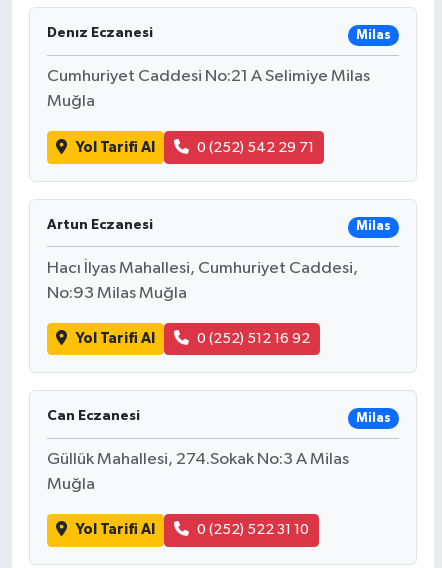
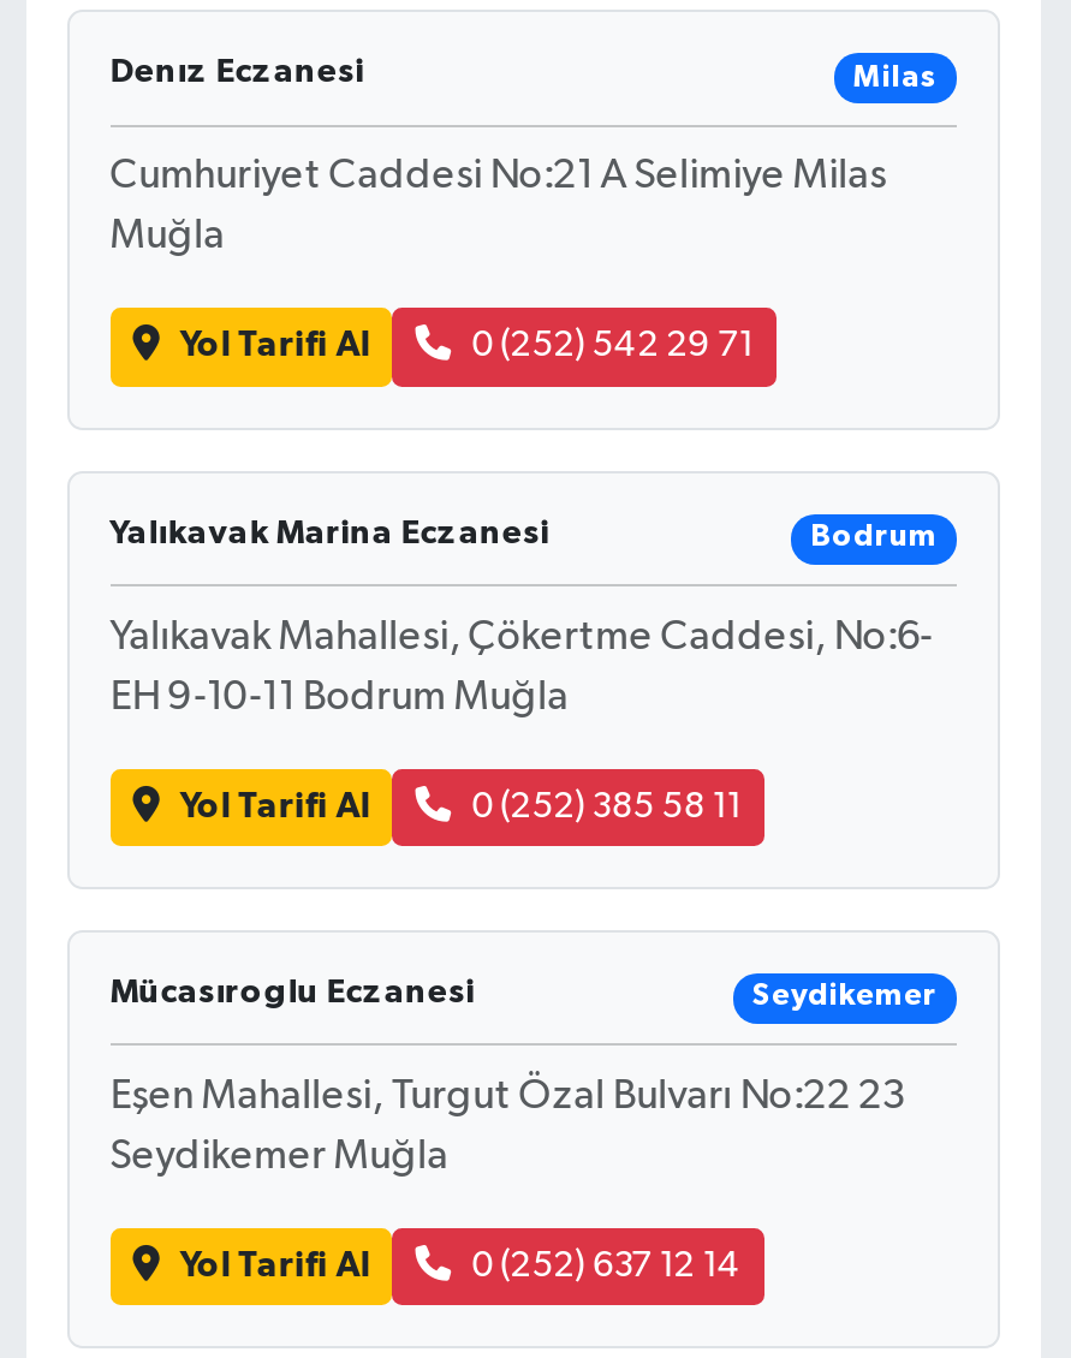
- Artun Eczanesi
- Milas
+ Yalıkavak Marina Eczanesi
+ Bodrum

- Hacı İlyas Mahallesi, Cumhuriyet Caddesi,
+ Yalıkavak Mahallesi, Çökertme Caddesi, No:6-

- No:93 Milas Muğla
+ EH 9-10-11 Bodrum Muğla

- 0 (252) 512 16 92
+ 0 (252) 385 58 11

- Can Eczanesi
- Milas
+ Mücasıroglu Eczanesi
+ Seydikemer

- Güllük Mahallesi, 274.Sokak No:3 A Milas
+ Eşen Mahallesi, Turgut Özal Bulvarı No:22 23

- Muğla
+ Seydikemer Muğla

- 0 (252) 522 31 10
+ 0 (252) 637 12 14
